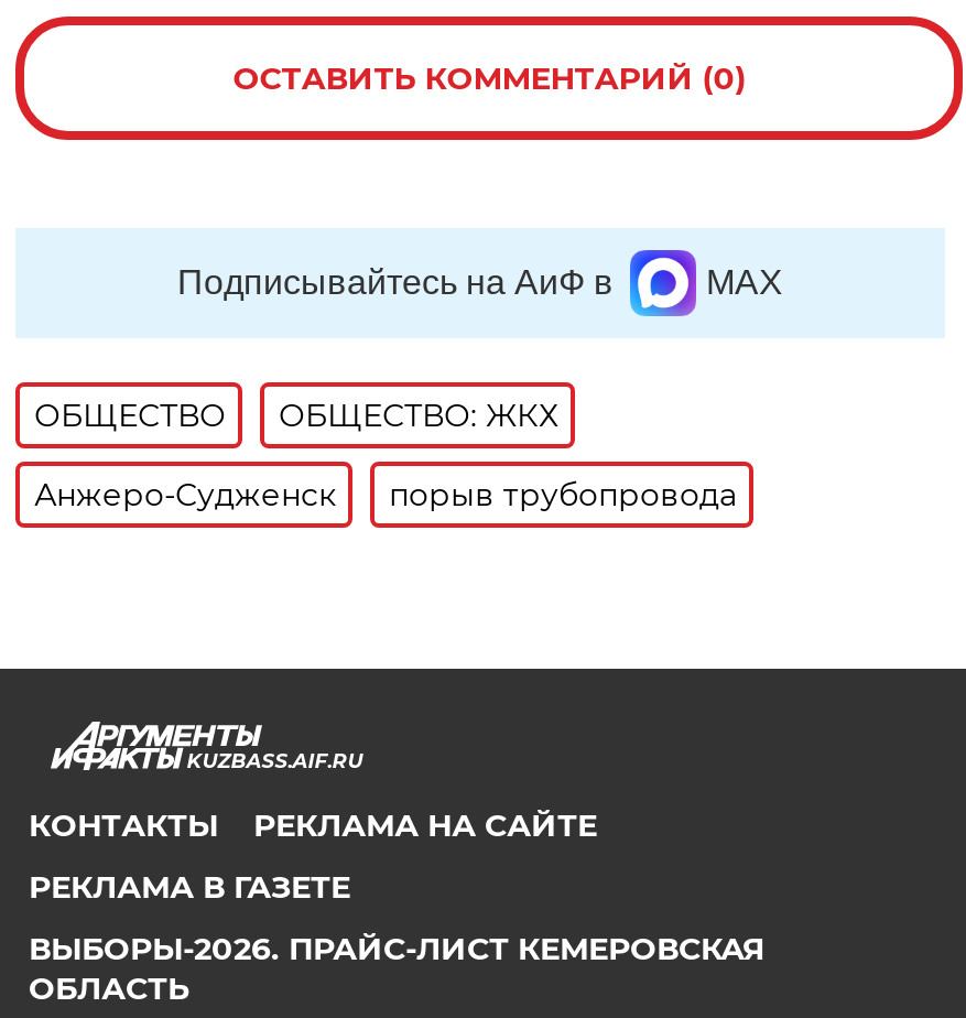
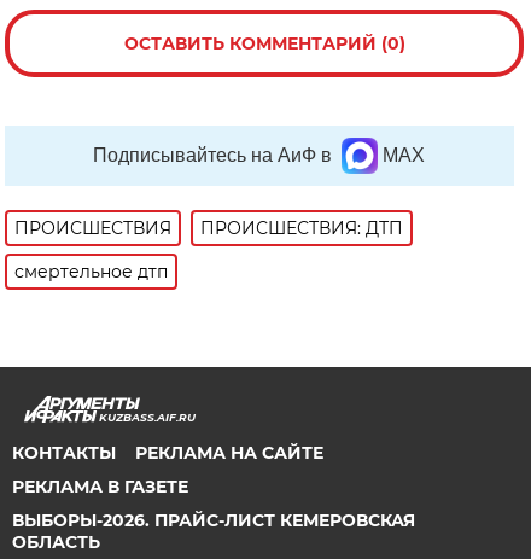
- ОБЩЕСТВО
- ОБЩЕСТВО: ЖКХ
+ ПРОИСШЕСТВИЯ
+ ПРОИСШЕСТВИЯ: ДТП

- Анжеро-Судженск
- порыв трубопровода
+ смертельное дтп
